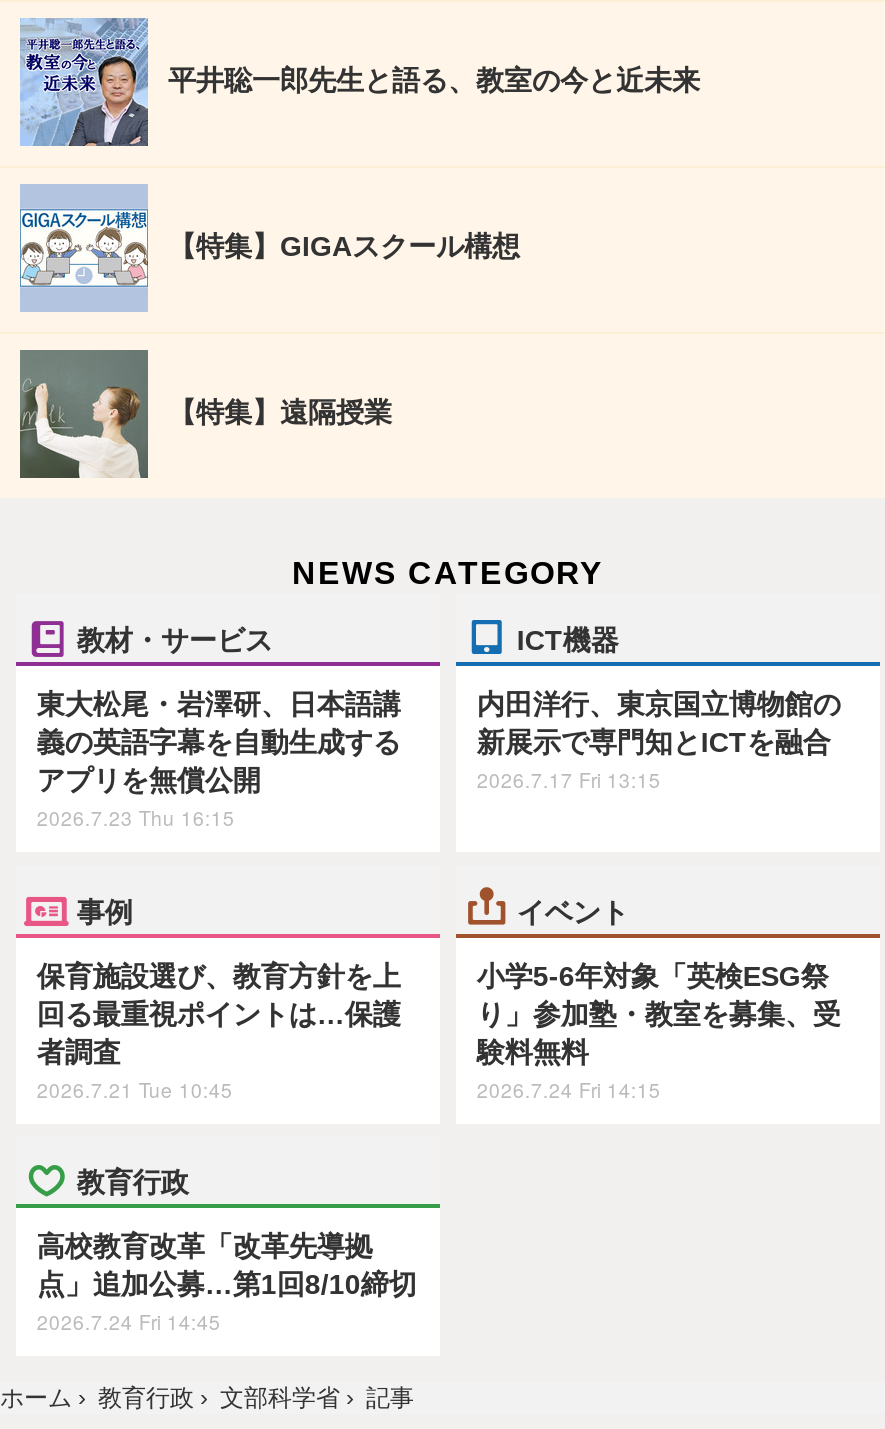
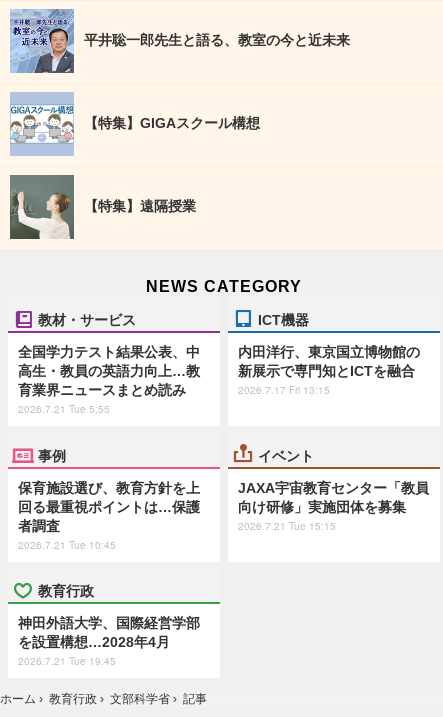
- 東大松尾・岩澤研、日本語講
- 義の英語字幕を自動生成する
- アプリを無償公開
- 2026.7.23 Thu 16:15
+ 全国学力テスト結果公表、中
+ 高生・教員の英語力向上…教
+ 育業界ニュースまとめ読み
+ 2026.7.21 Tue 5:55

- 小学5-6年対象「英検ESG祭
- り」参加塾・教室を募集、受
- 験料無料
- 2026.7.24 Fri 14:15
+ JAXA宇宙教育センター「教員
+ 向け研修」実施団体を募集
+ 2026.7.21 Tue 15:15

- 高校教育改革「改革先導拠
- 点」追加公募…第1回8/10締切
- 2026.7.24 Fri 14:45
+ 神田外語大学、国際経営学部
+ を設置構想…2028年4月
+ 2026.7.21 Tue 19:45
